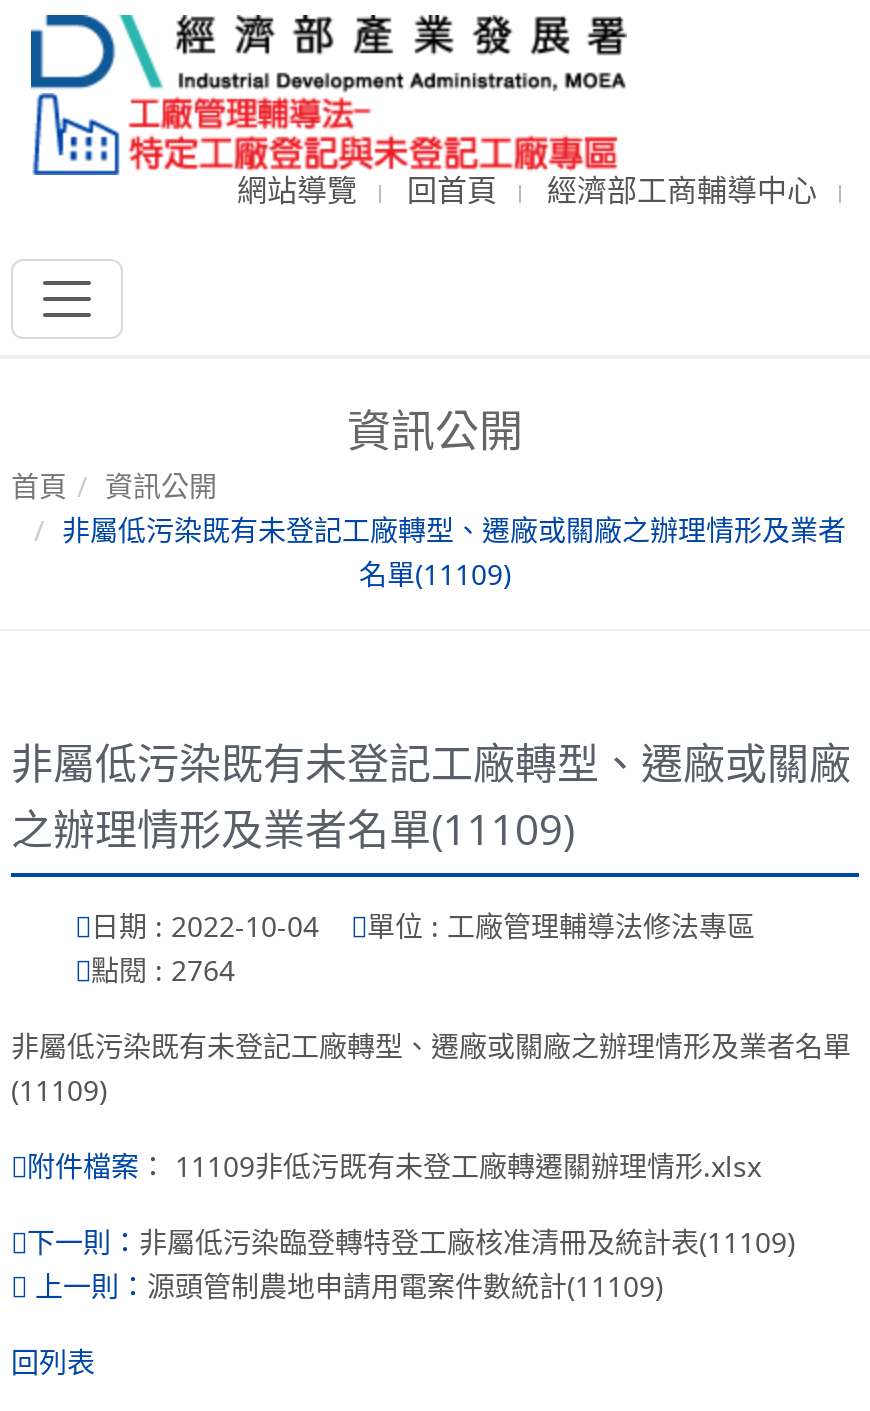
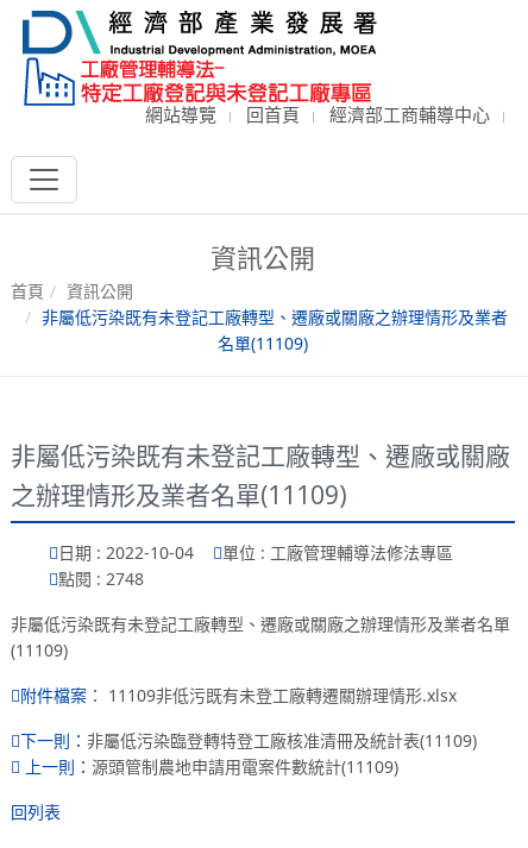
- 點閱 : 2764
+ 點閱 : 2748
